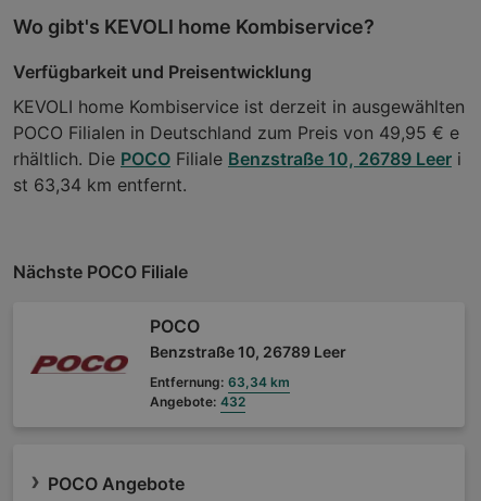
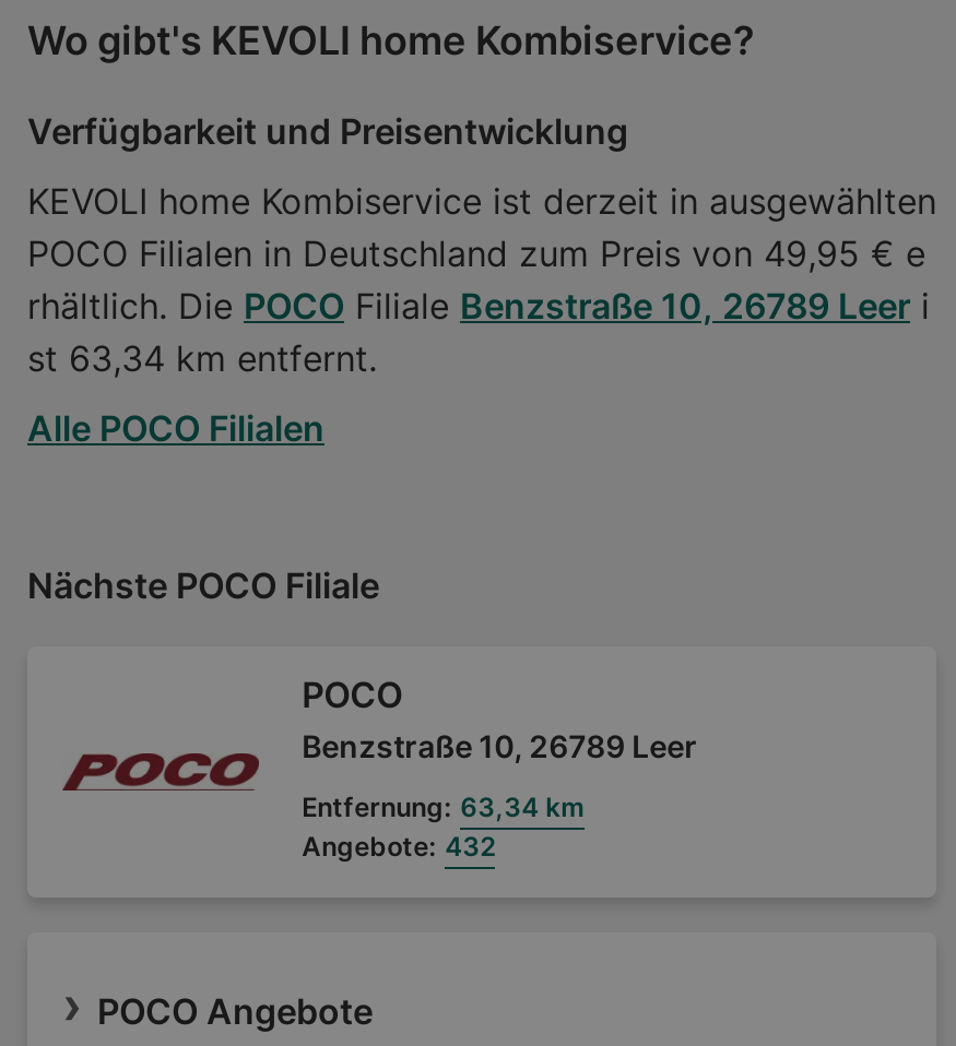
+ Alle POCO Filialen
